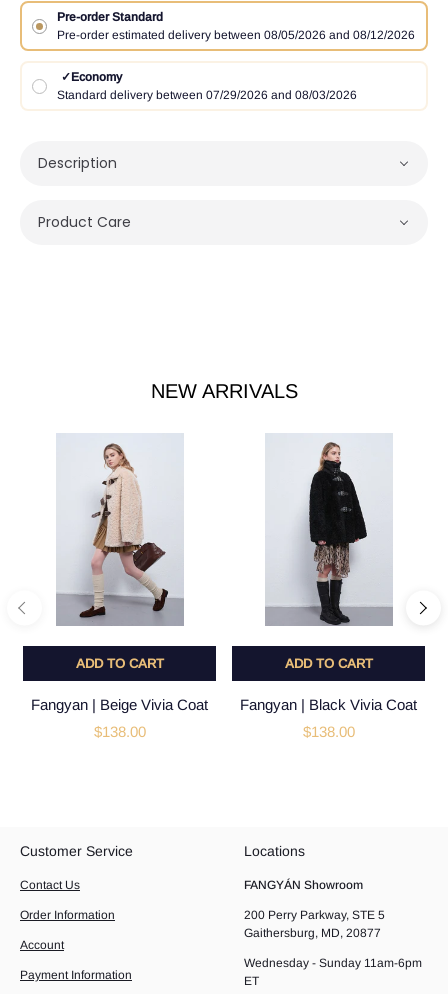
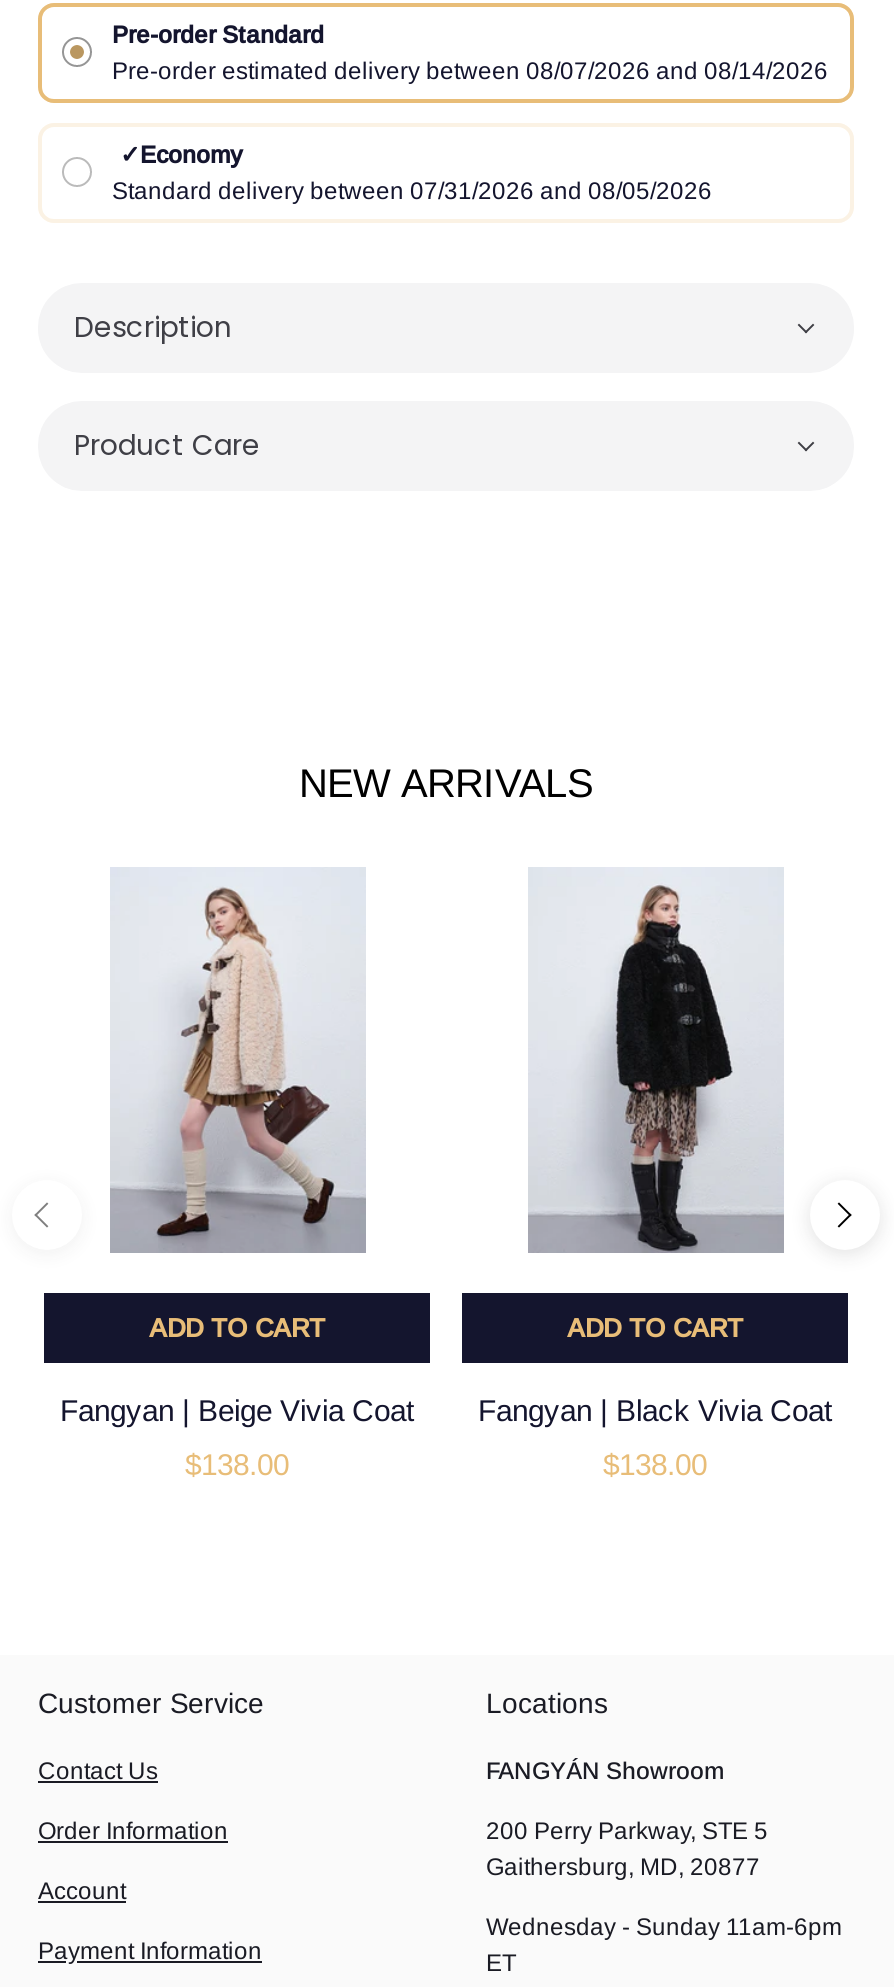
- Pre-order estimated delivery between 08/05/2026 and 08/12/2026
+ Pre-order estimated delivery between 08/07/2026 and 08/14/2026

- Standard delivery between 07/29/2026 and 08/03/2026
+ Standard delivery between 07/31/2026 and 08/05/2026
